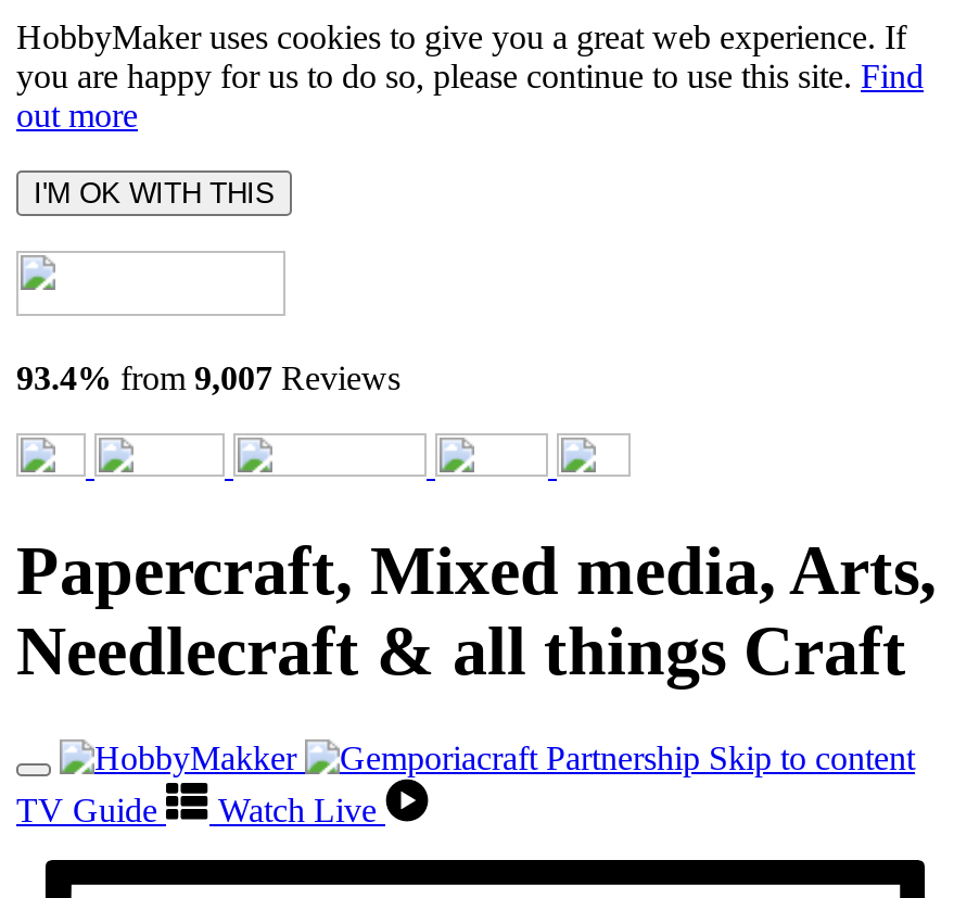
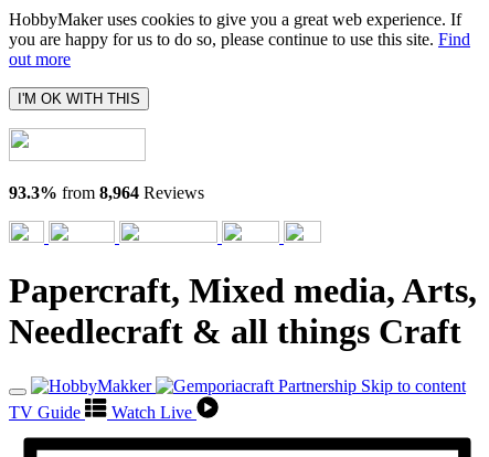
- 93.4% from 9,007 Reviews
+ 93.3% from 8,964 Reviews
